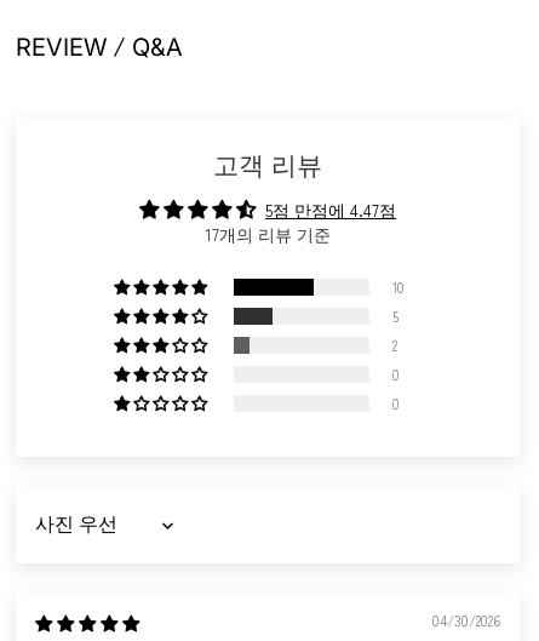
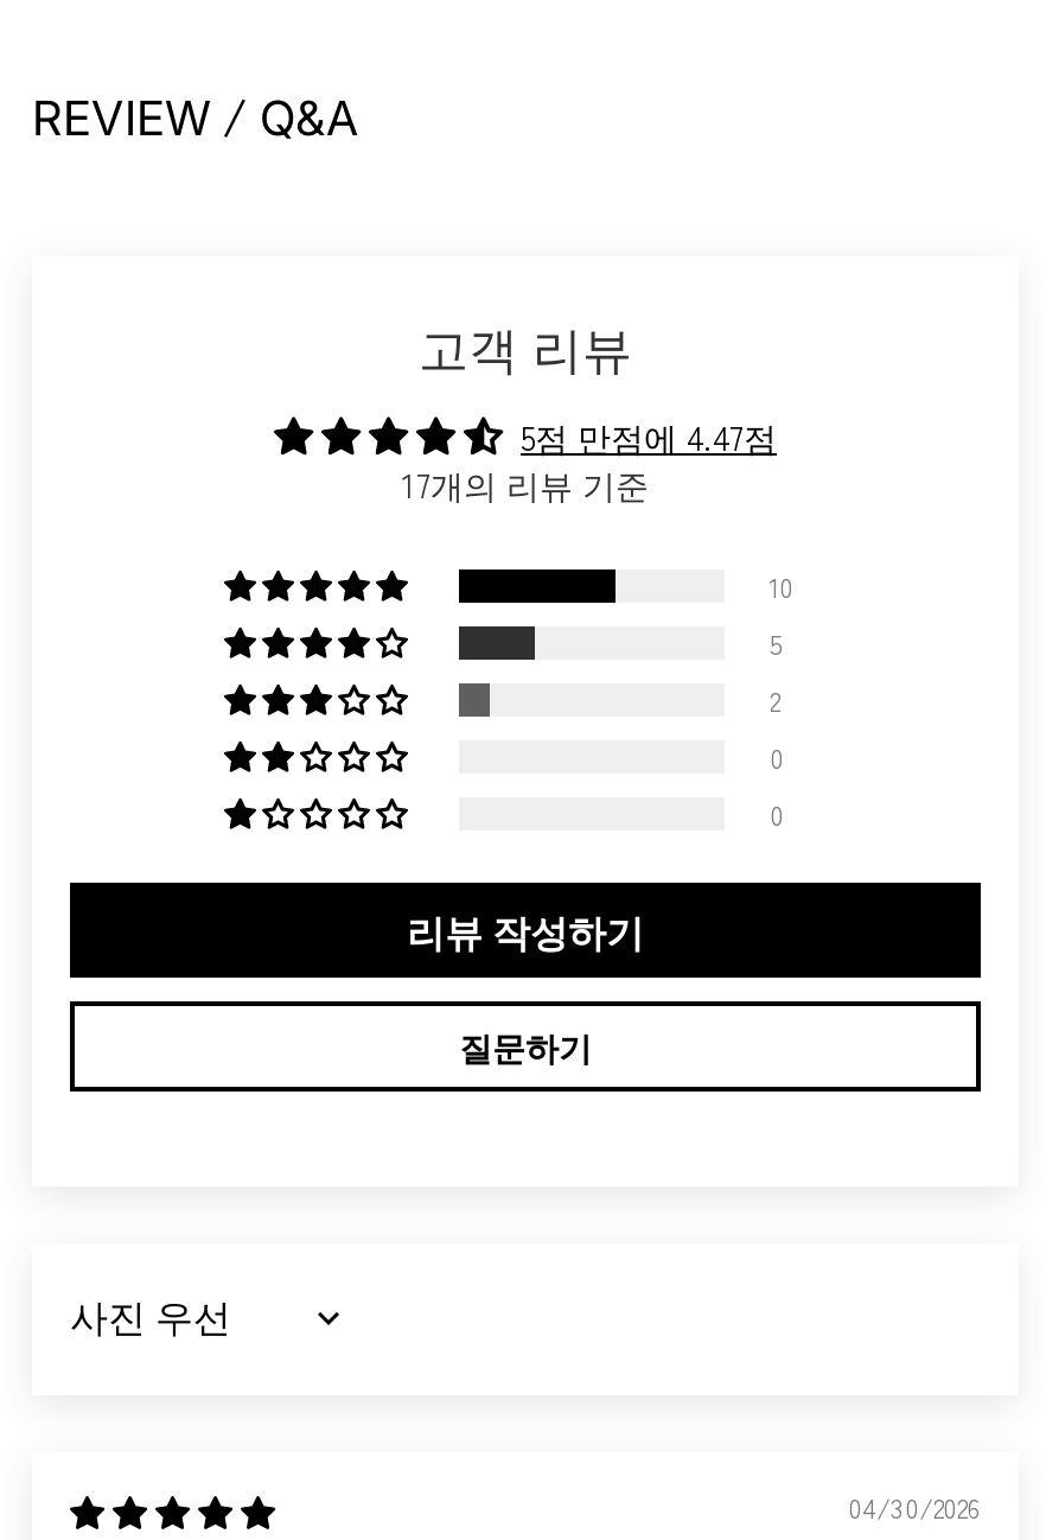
+ 리뷰 작성하기
+ 질문하기
